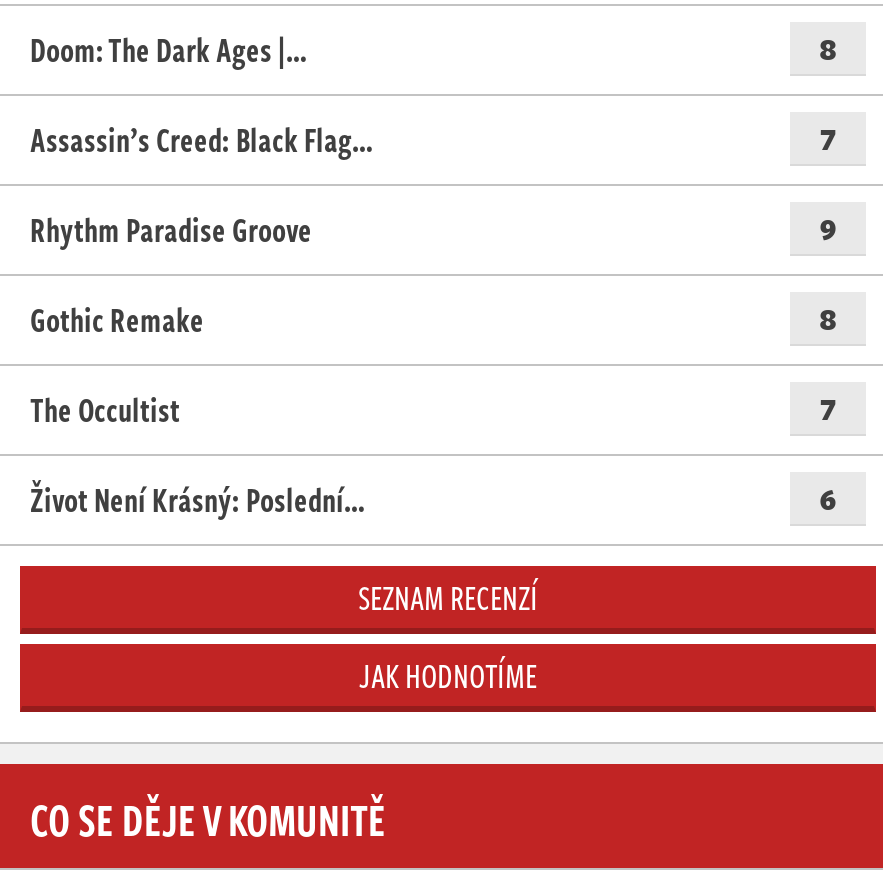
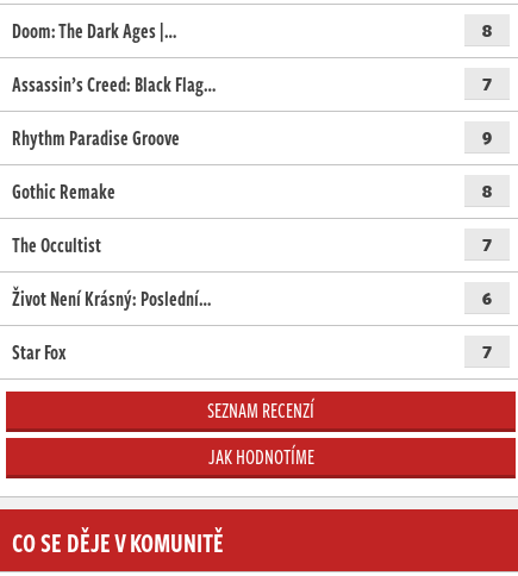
+ Star Fox
+ 7
